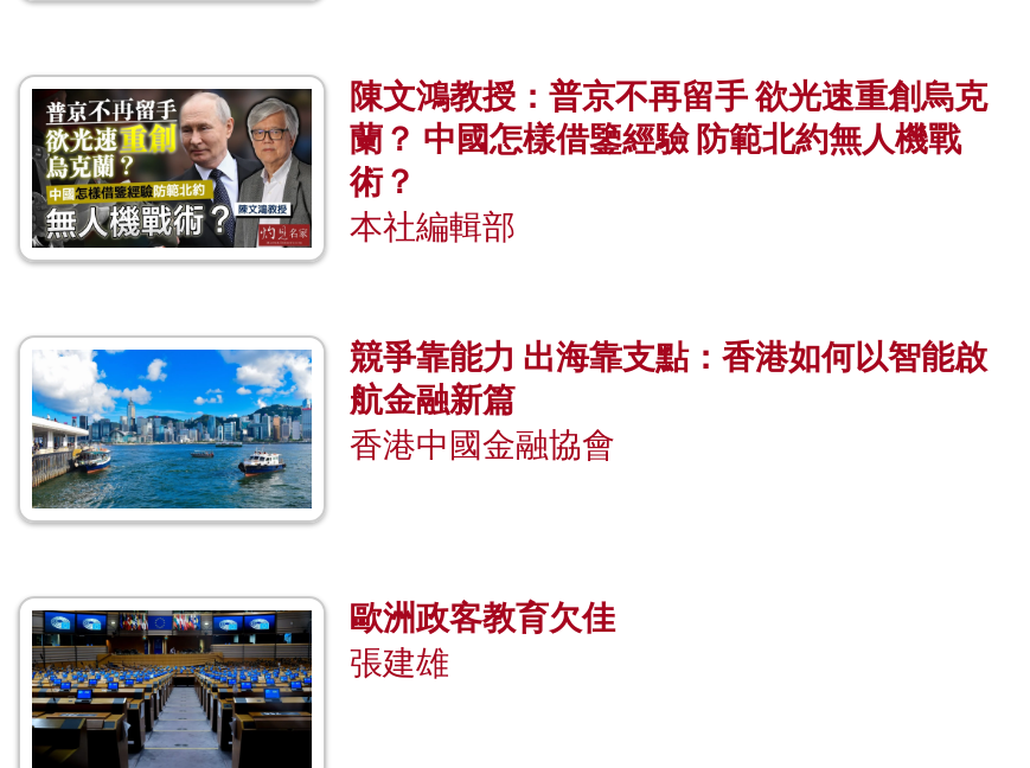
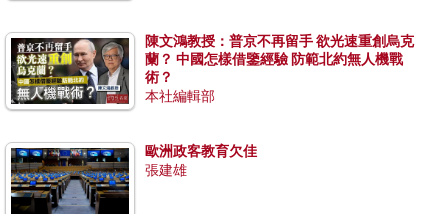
- [image]
- 競爭靠能力 出海靠支點：香港如何以智能啟
- 航金融新篇
- 香港中國金融協會
